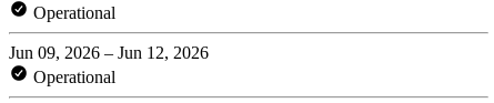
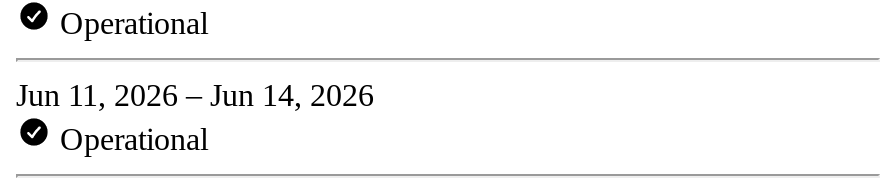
- Jun 09, 2026 – Jun 12, 2026
+ Jun 11, 2026 – Jun 14, 2026
